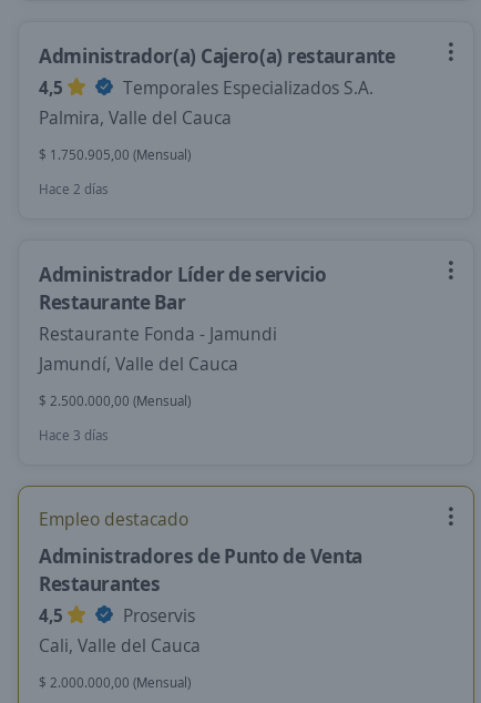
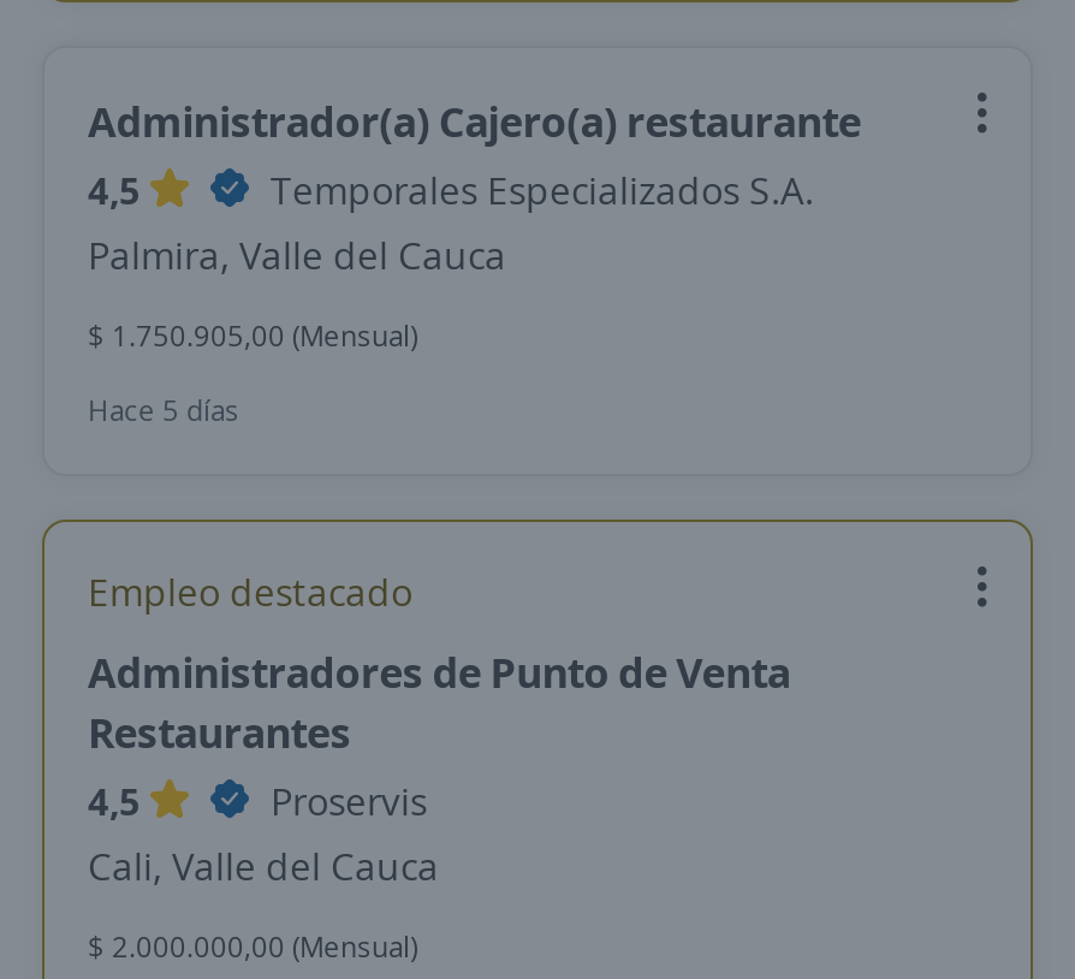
- Hace 2 días
- Administrador Líder de servicio
- Restaurante Bar
- Restaurante Fonda - Jamundi
- Jamundí, Valle del Cauca
- $ 2.500.000,00 (Mensual)
- Hace 3 días
+ Hace 5 días
